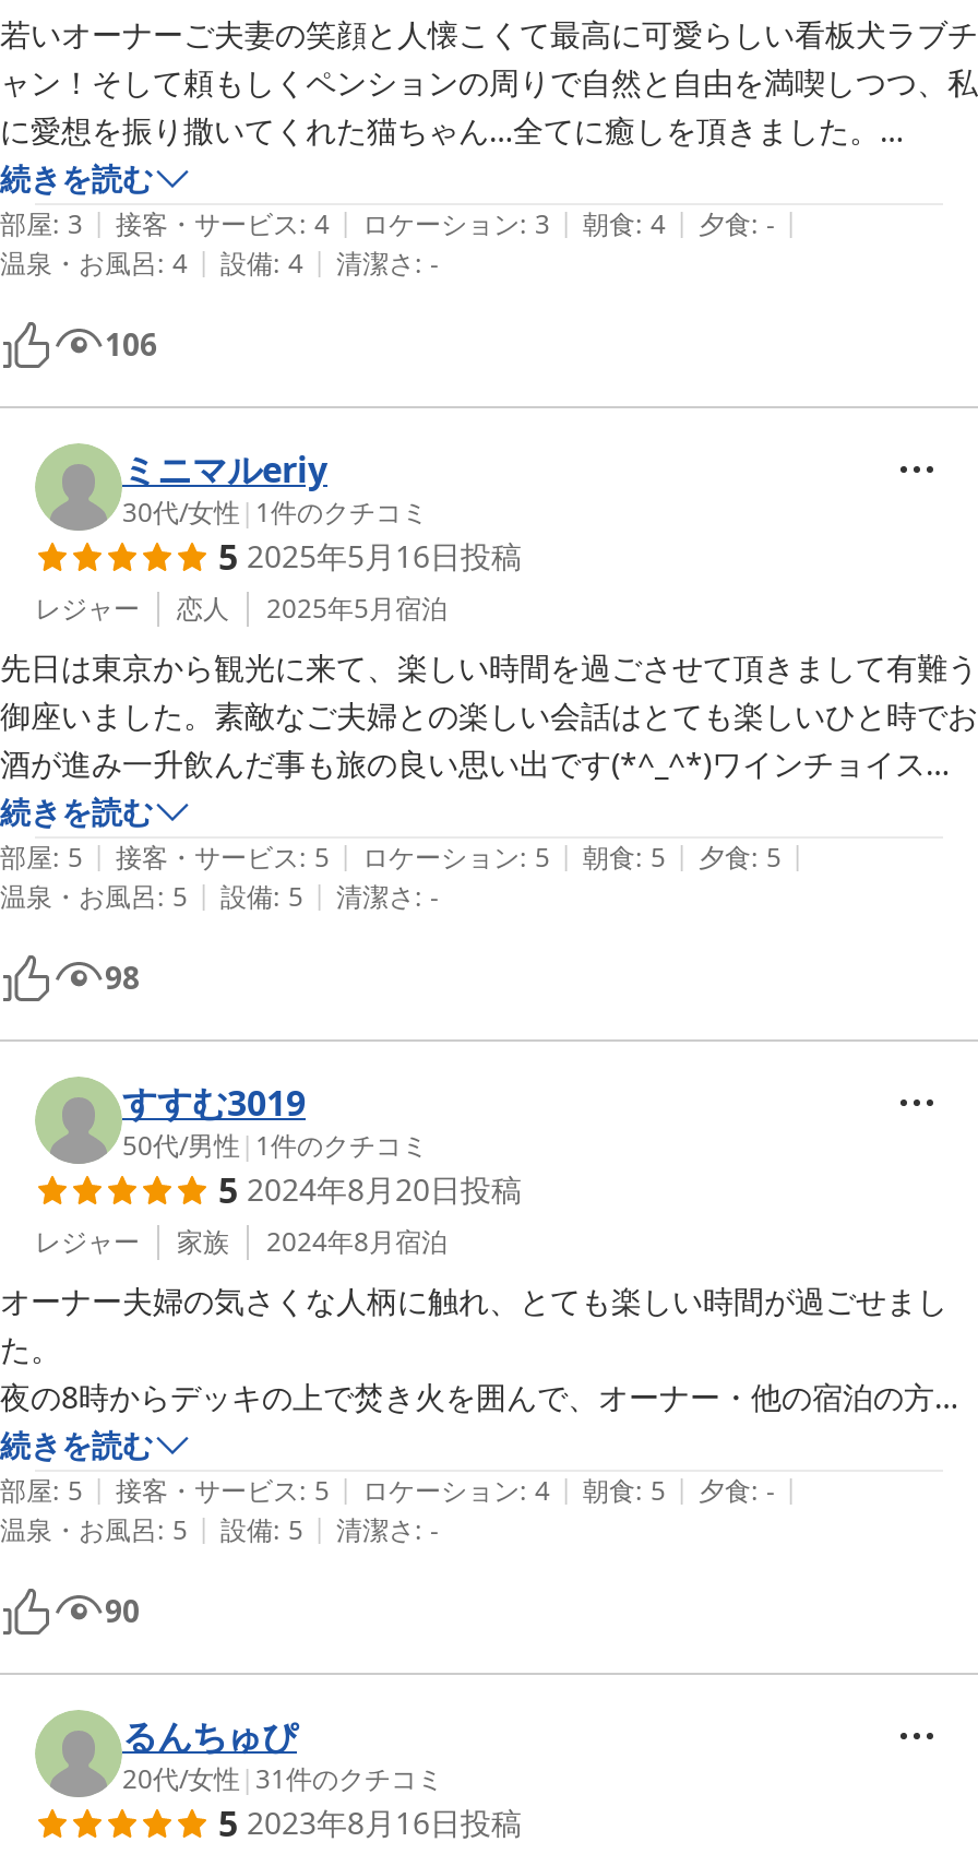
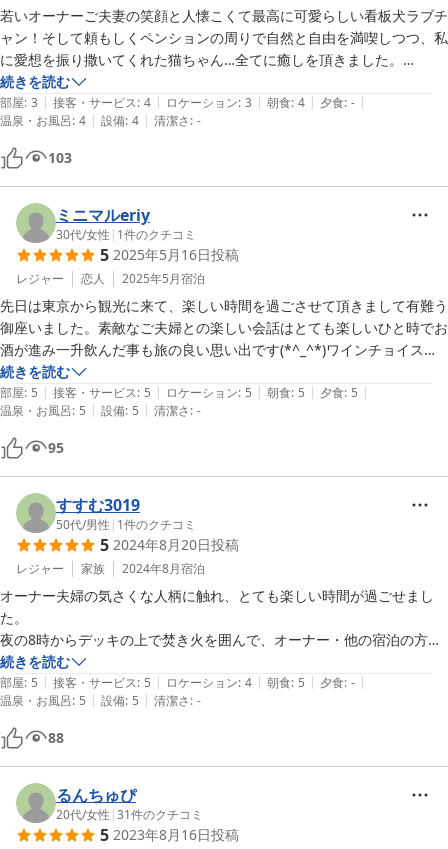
- 106
+ 103

- 98
+ 95

- 90
+ 88
